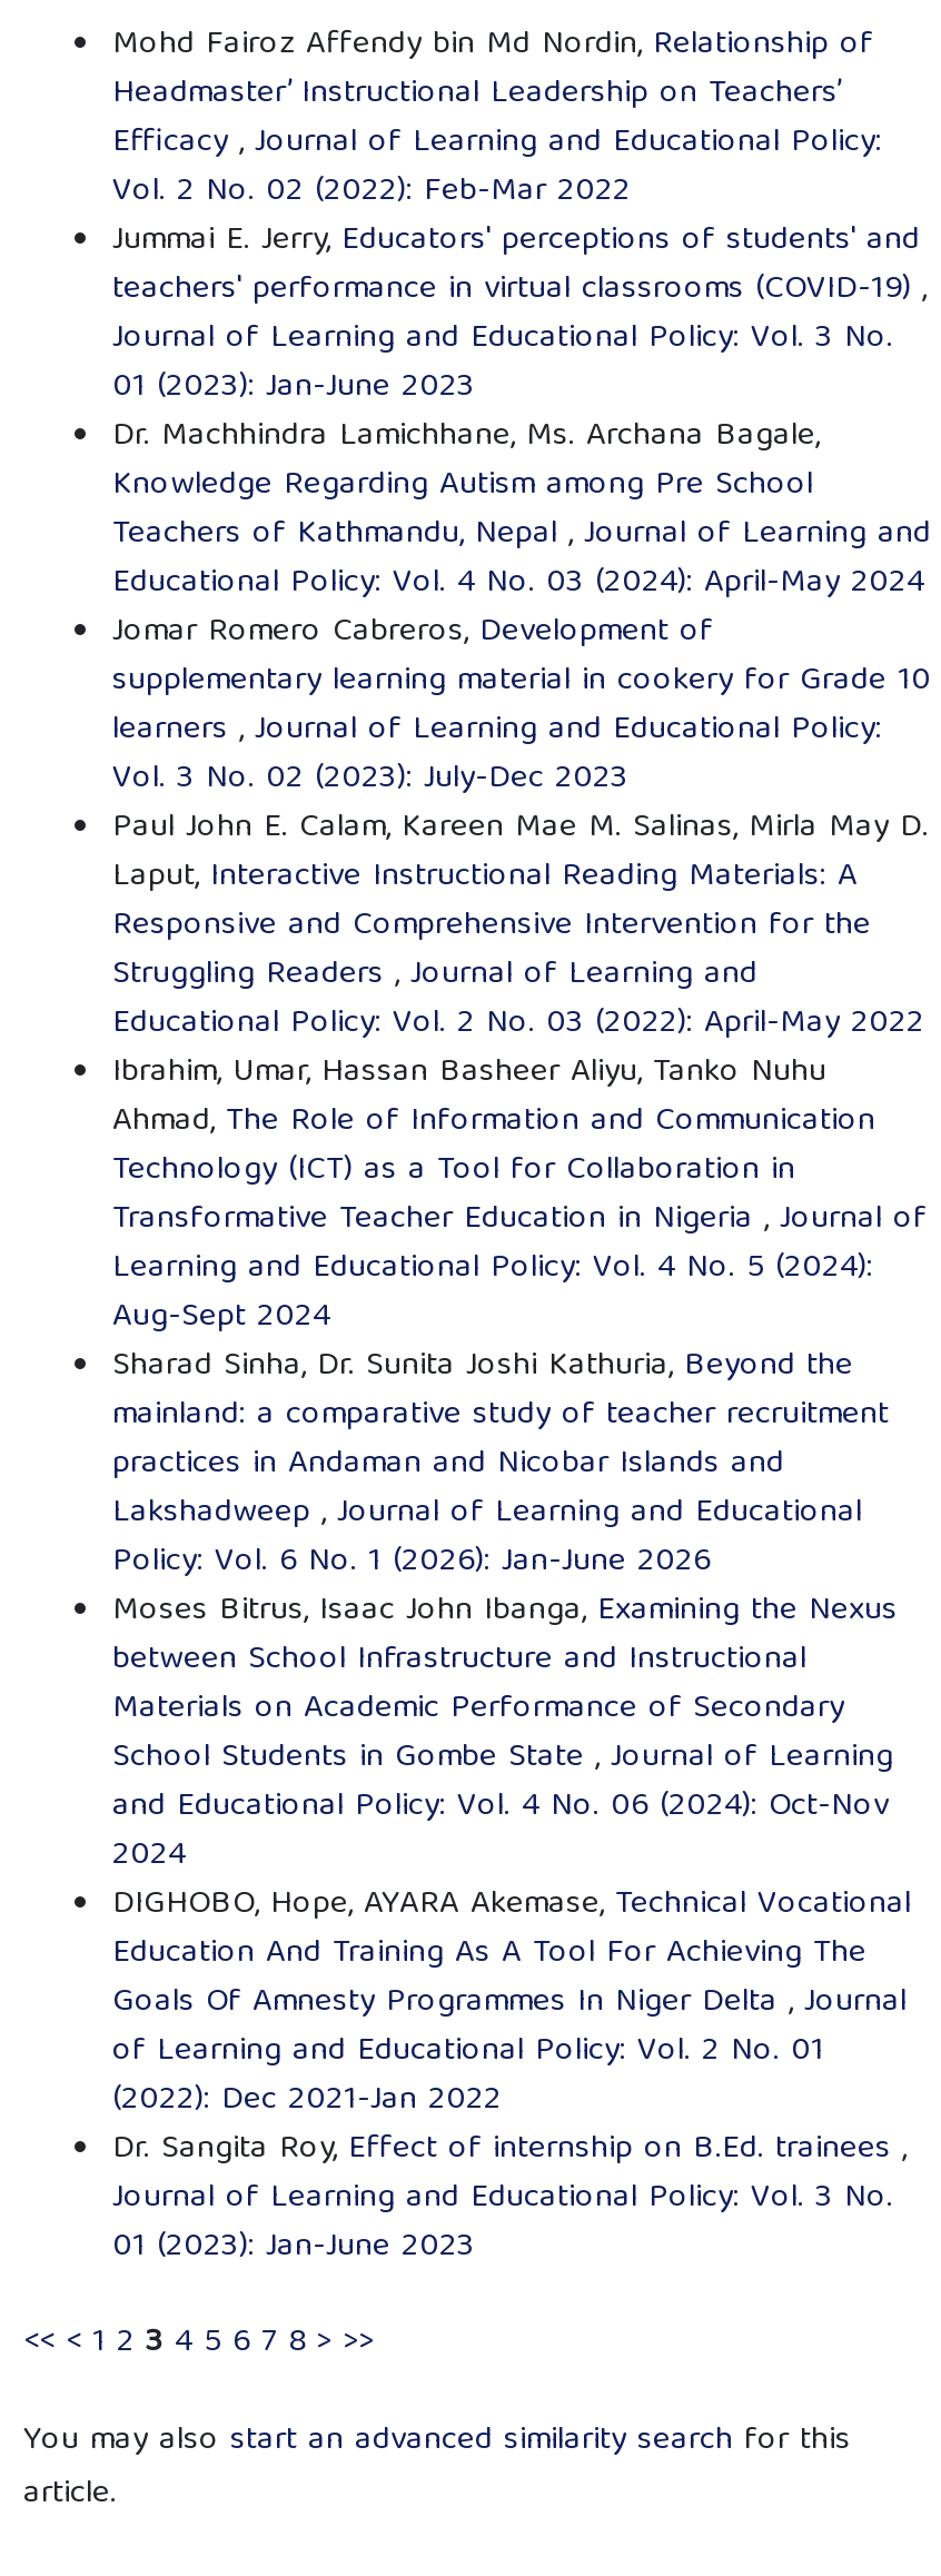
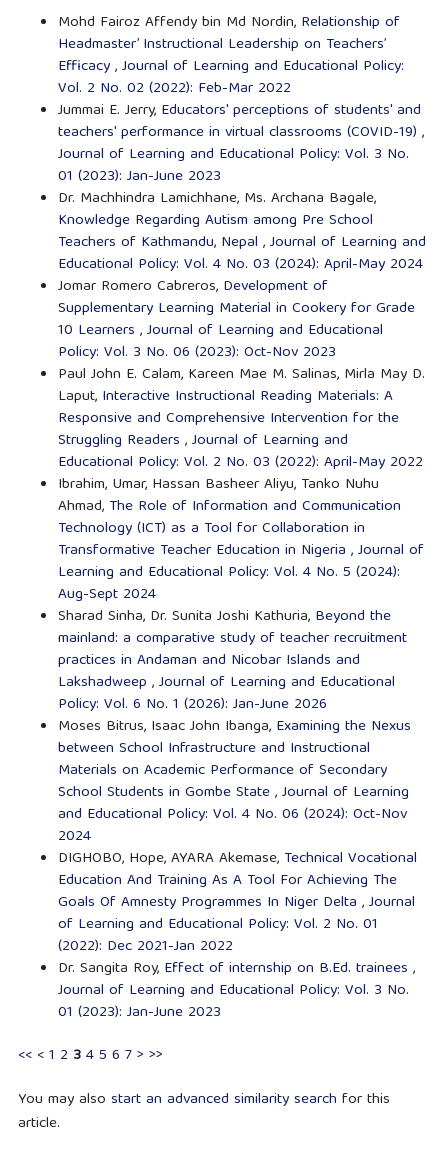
- supplementary learning material in cookery for Grade 10
- learners, Journal of Learning and Educational Policy:
- Vol. 3 No. 02 (2023): July-Dec 2023
+ Supplementary Learning Material in Cookery for Grade
+ 10 Learners, Journal of Learning and Educational
+ Policy: Vol. 3 No. 06 (2023): Oct-Nov 2023

- << < 1 2 3 4 5 6 7 8 > >>
+ << < 1 2 3 4 5 6 7 > >>
